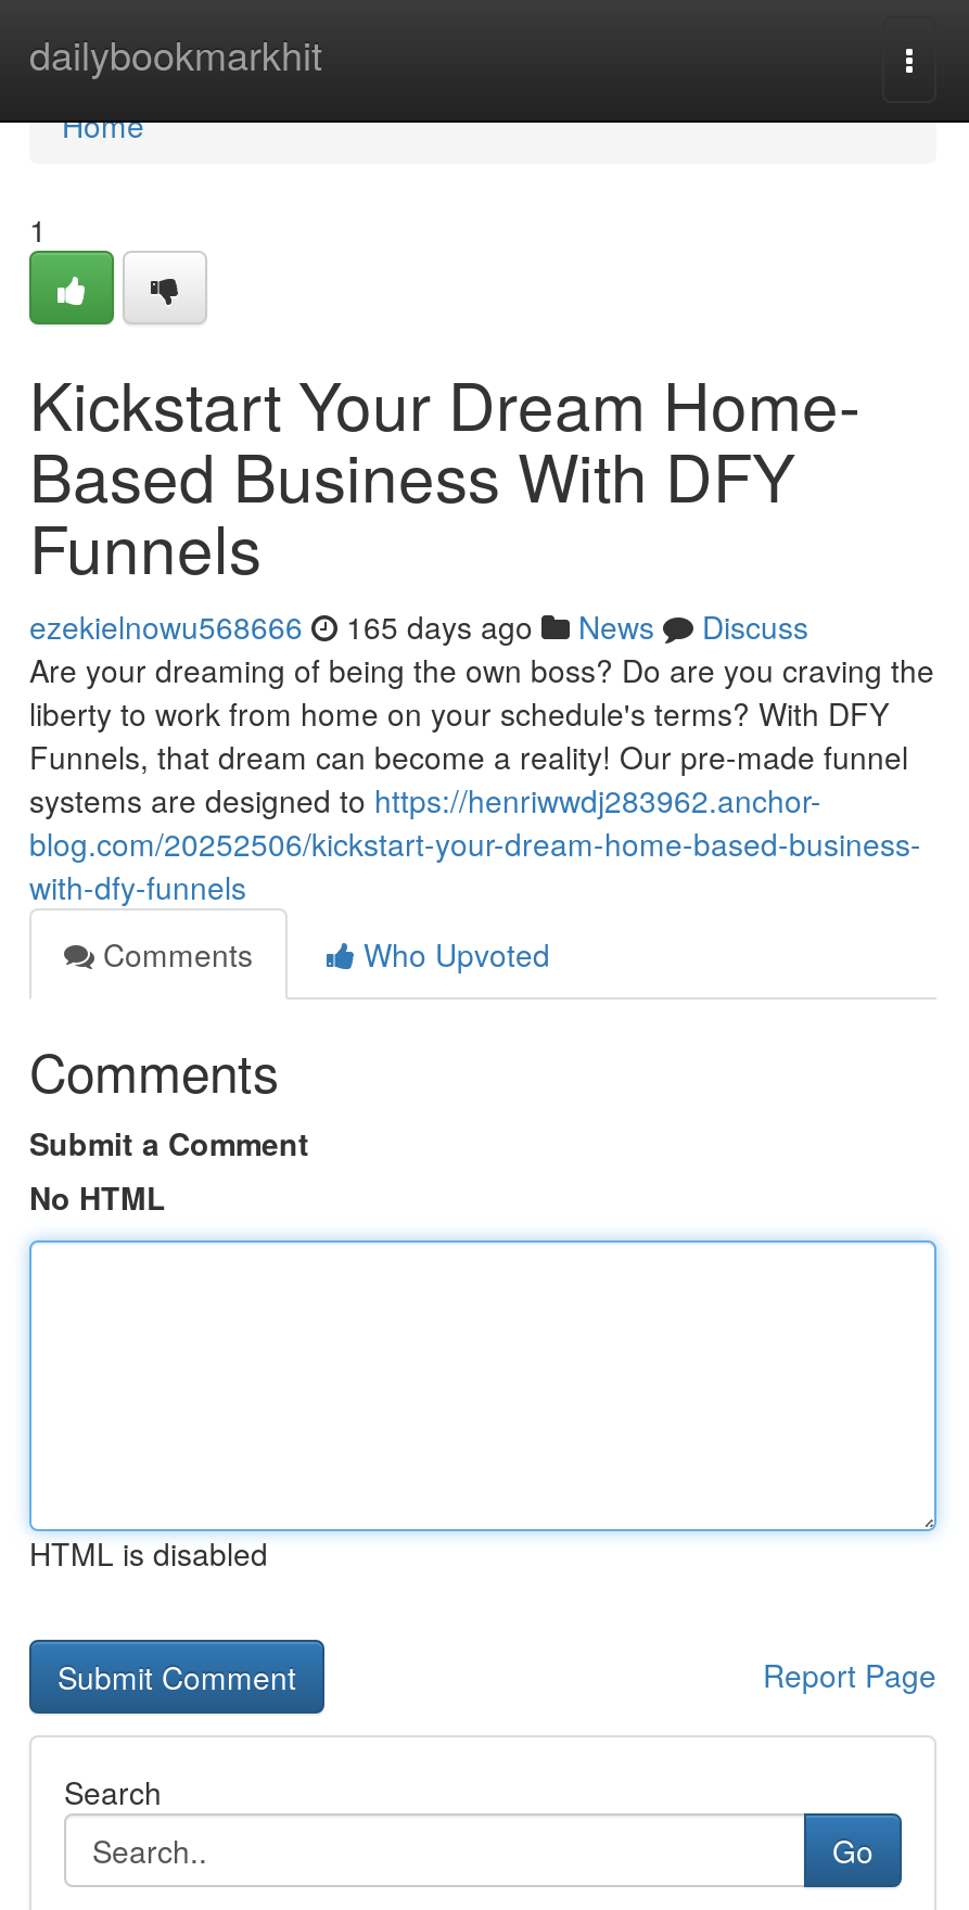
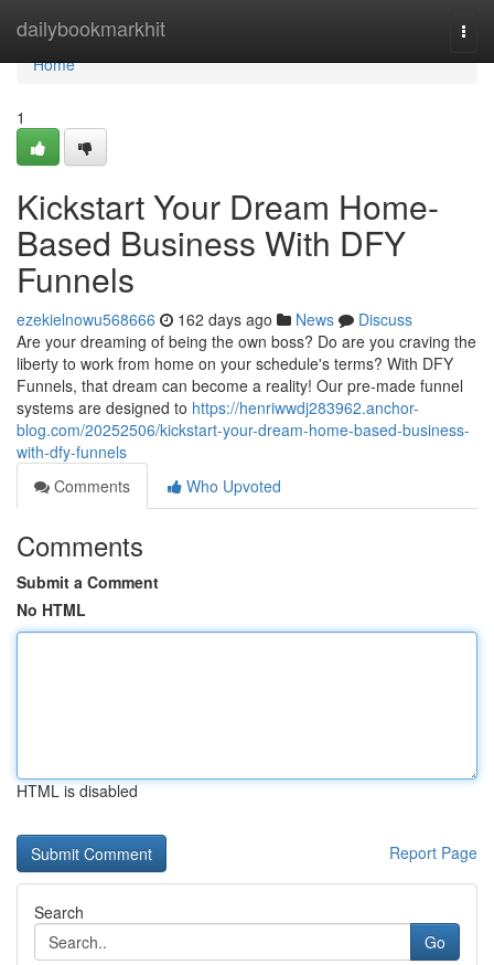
- ezekielnowu568666 165 days ago News Discuss
+ ezekielnowu568666 162 days ago News Discuss
